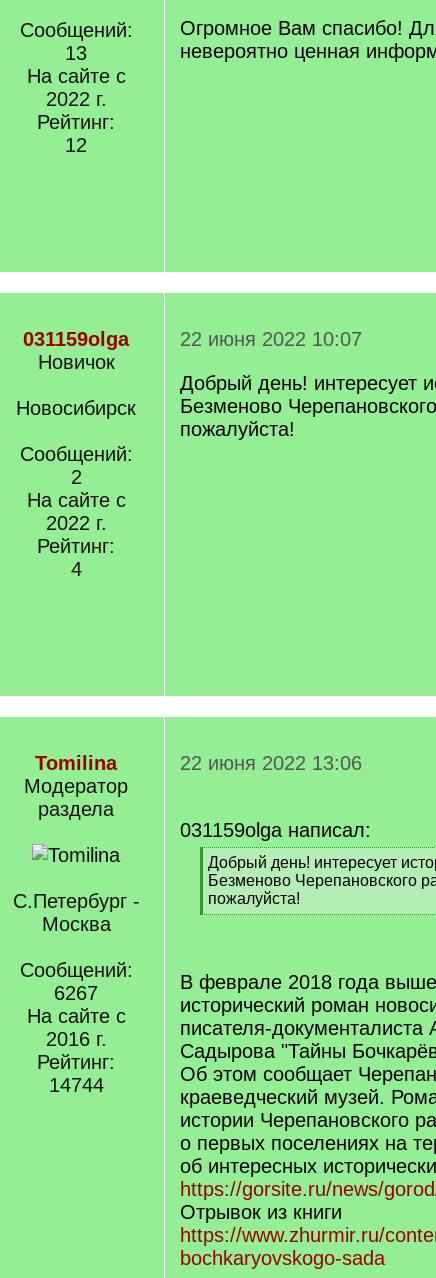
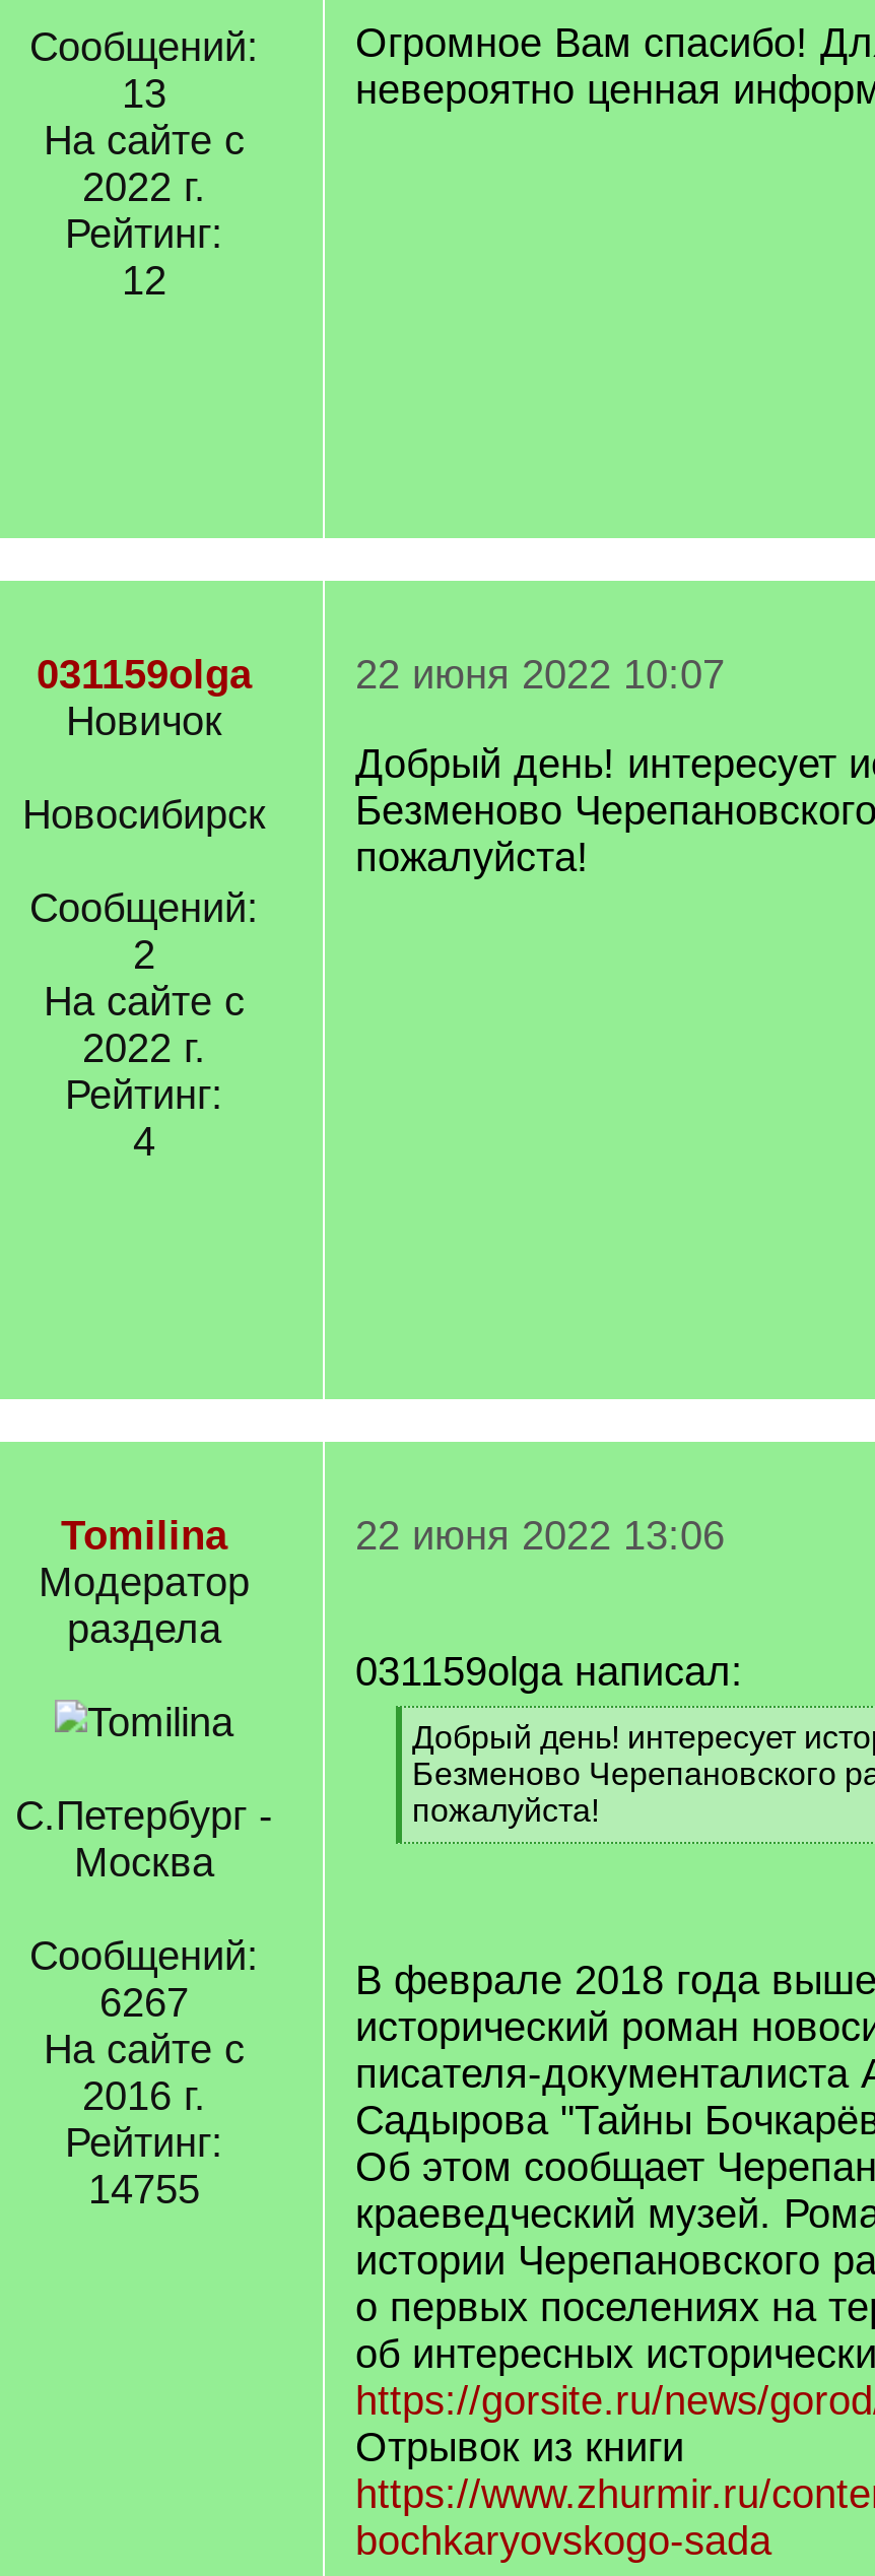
- 14744
+ 14755
